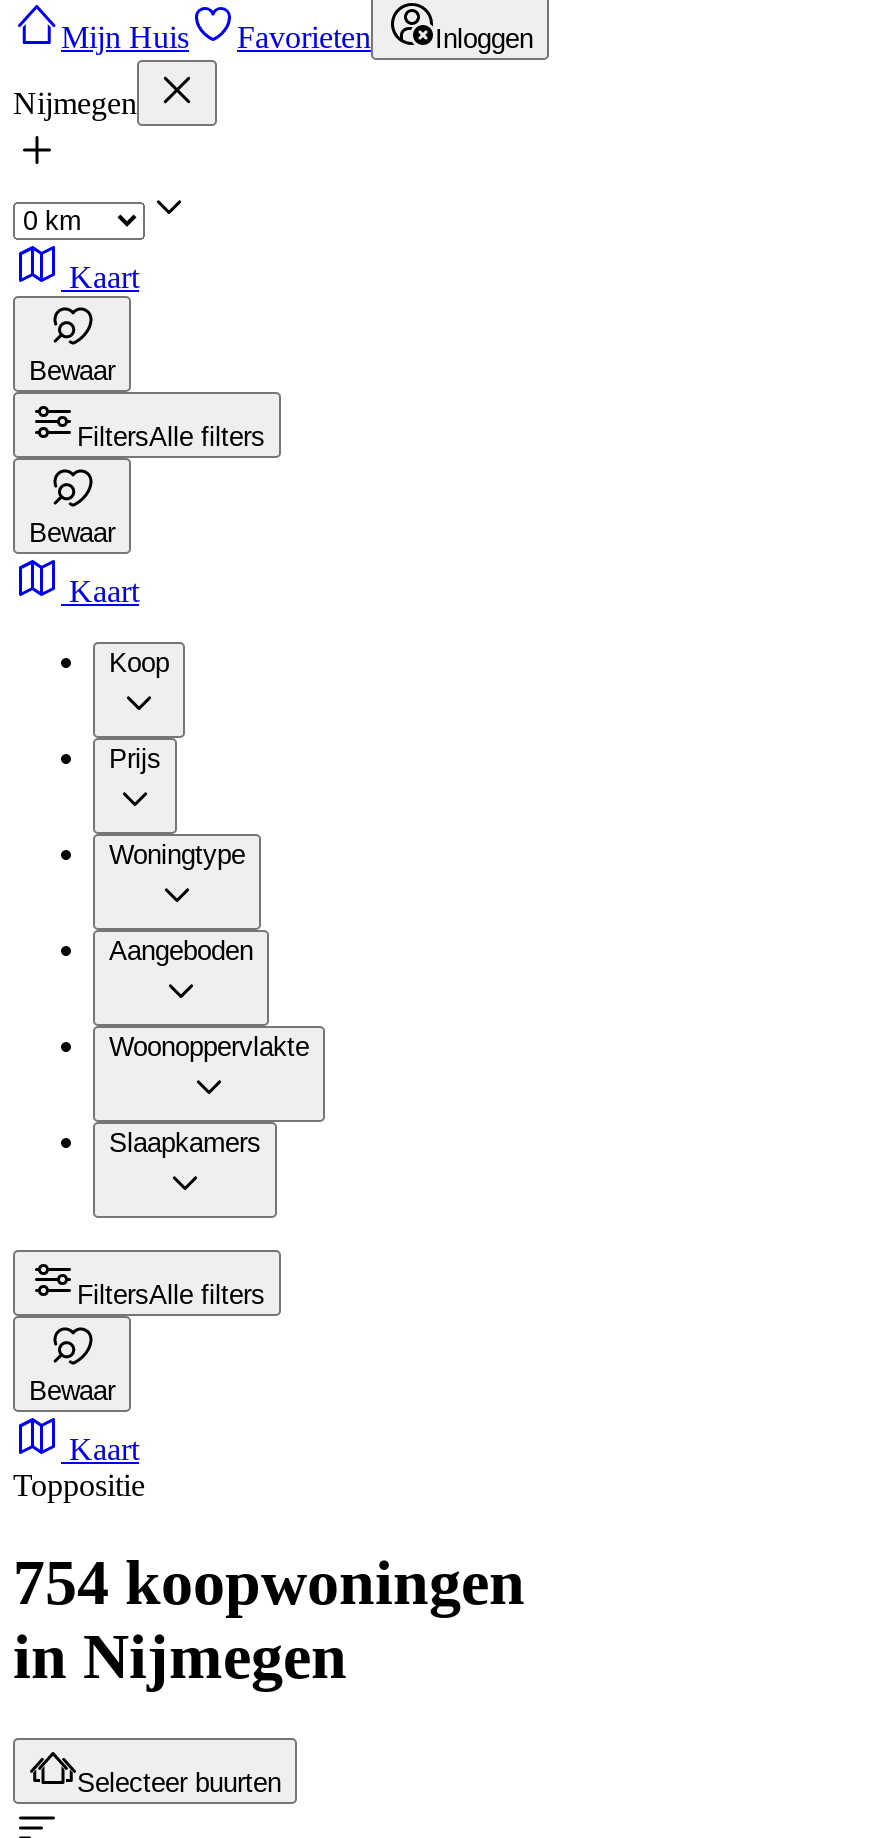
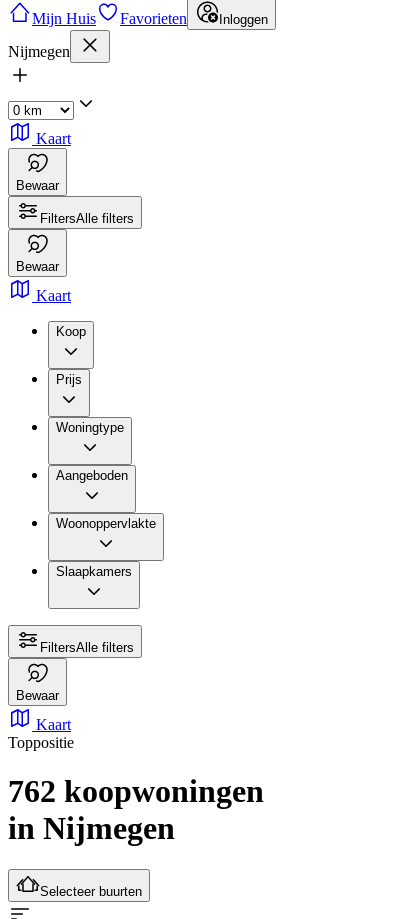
- 754 koopwoningen
+ 762 koopwoningen
